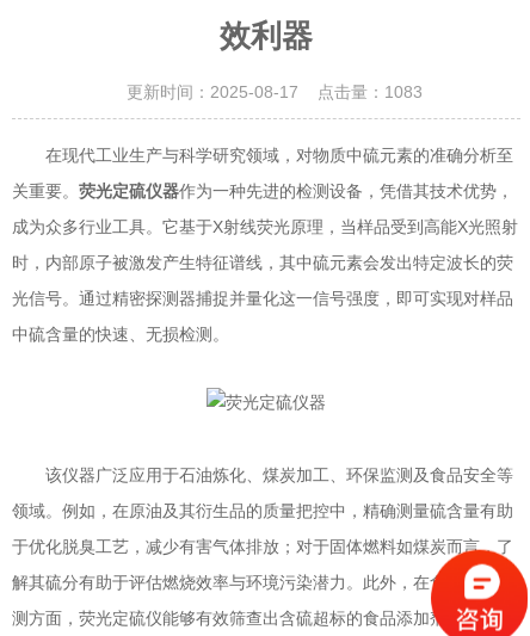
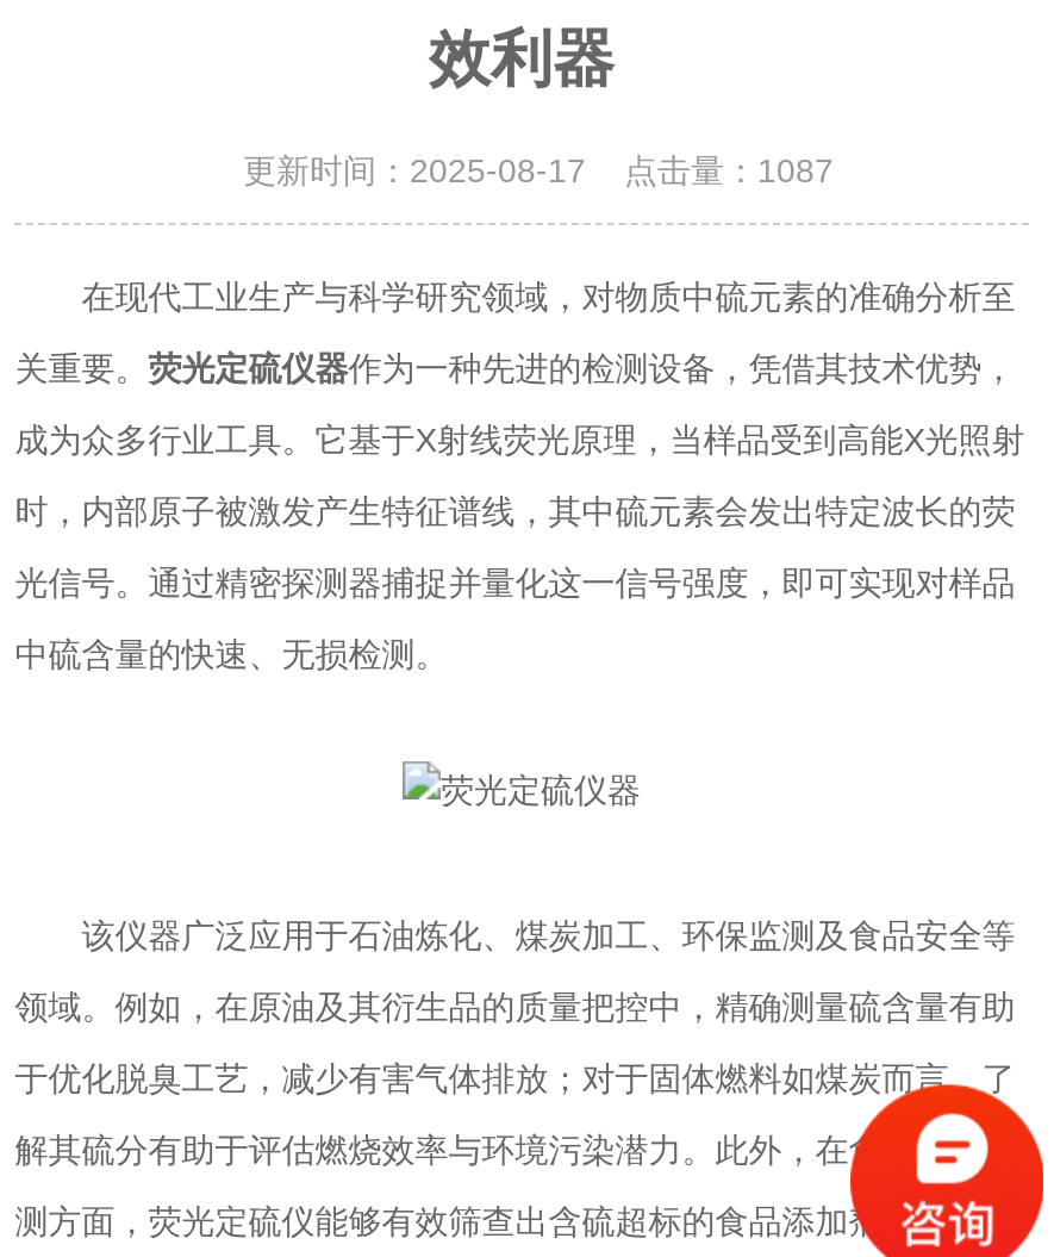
- 更新时间：2025-08-17 点击量：1083
+ 更新时间：2025-08-17 点击量：1087
